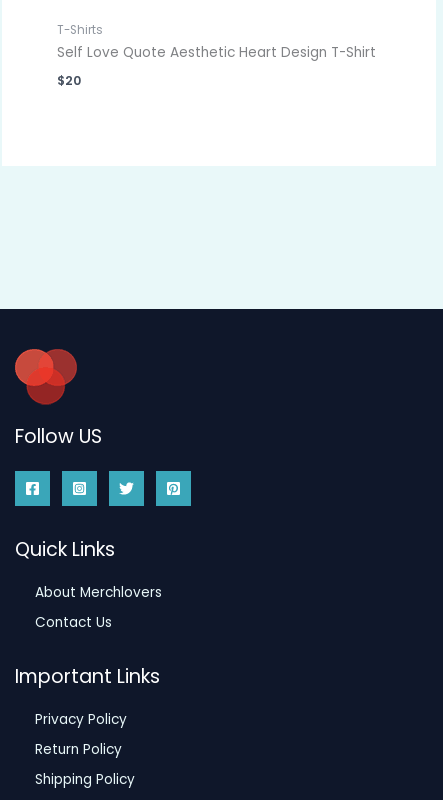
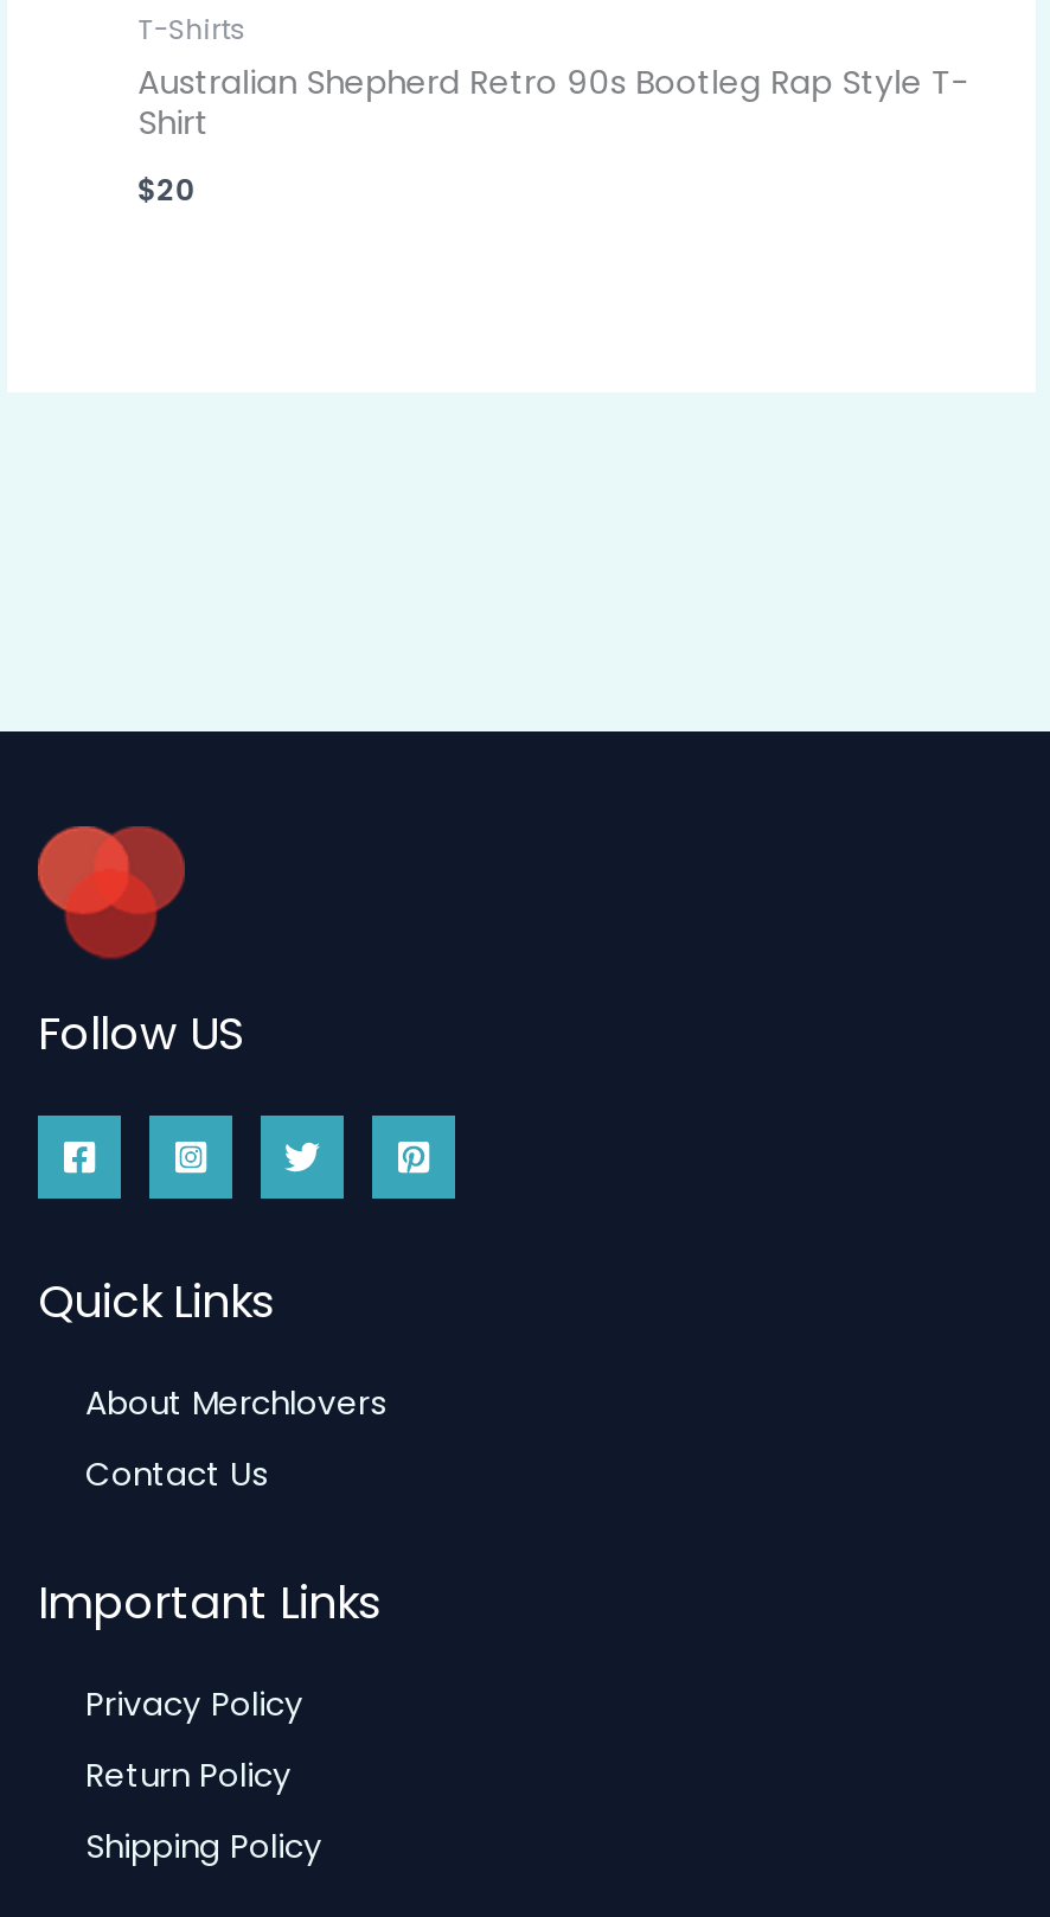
- Self Love Quote Aesthetic Heart Design T-Shirt
+ Australian Shepherd Retro 90s Bootleg Rap Style T-
+ Shirt
